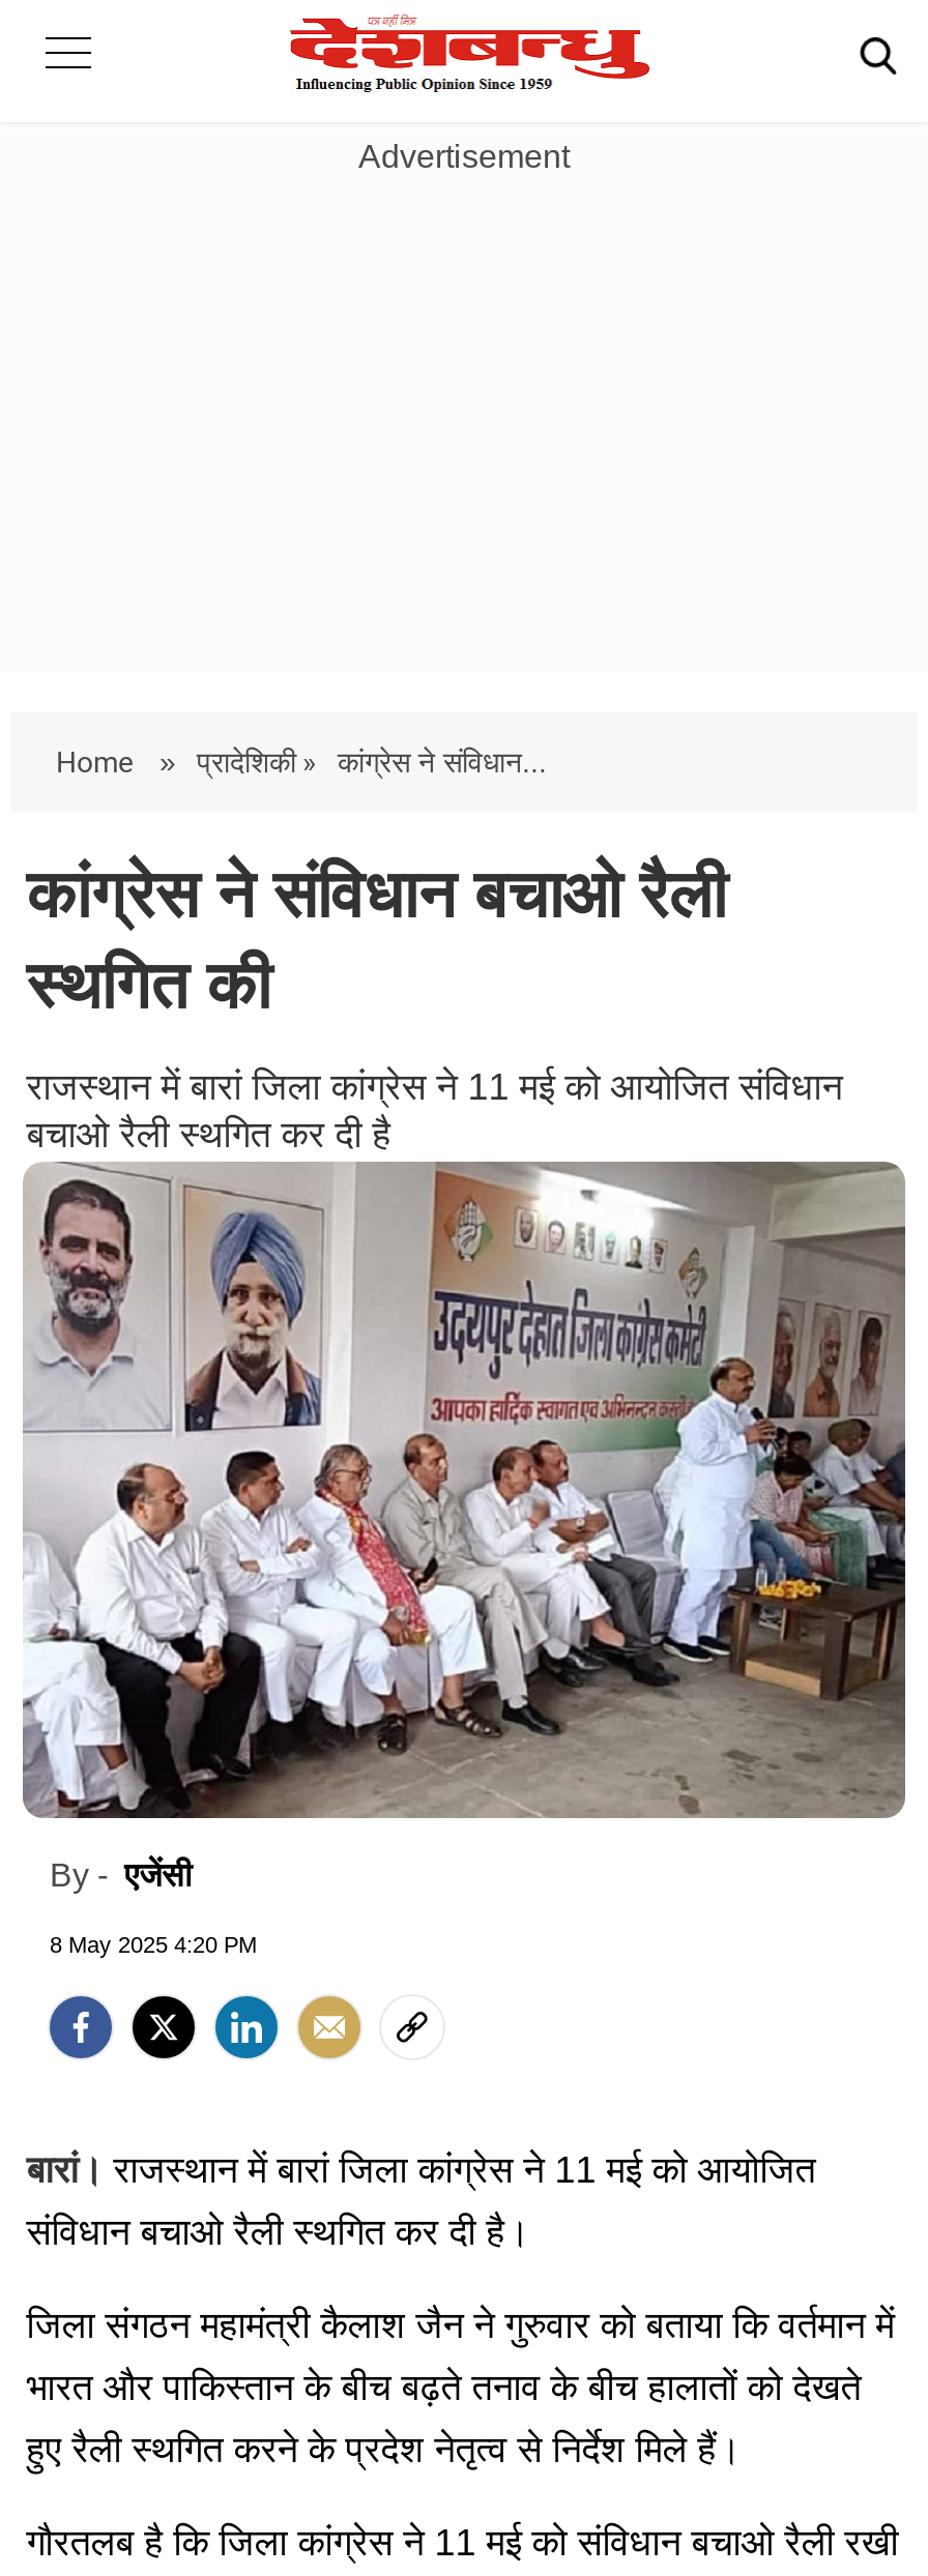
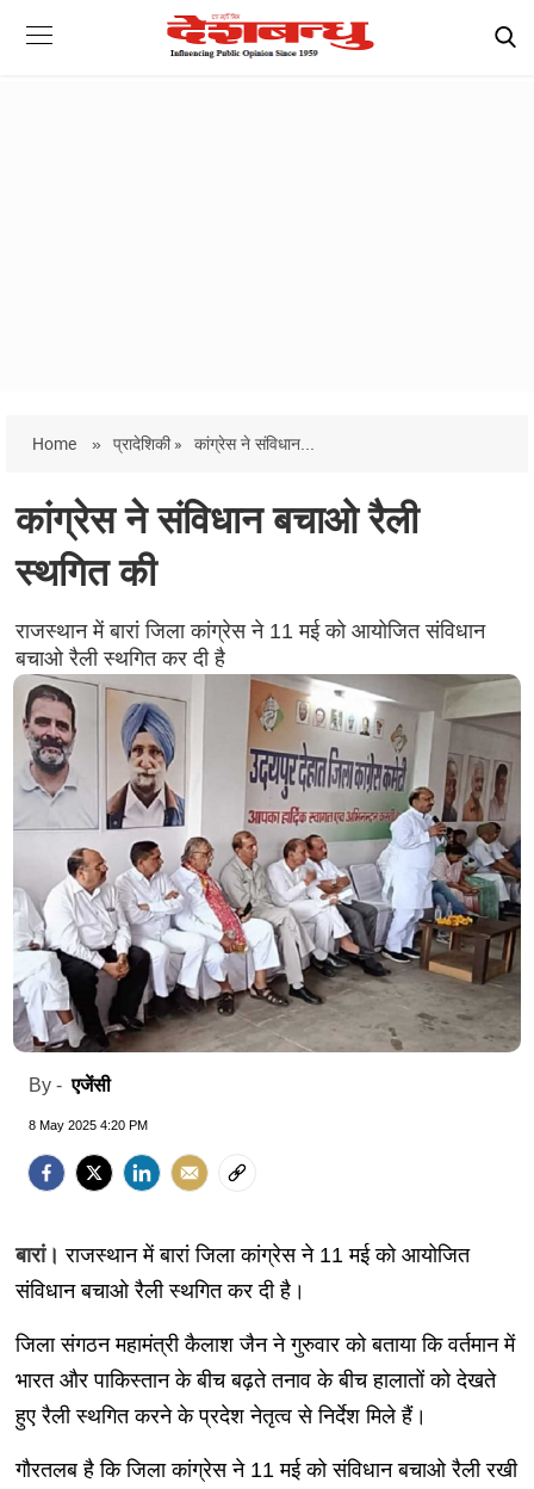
- Advertisement
